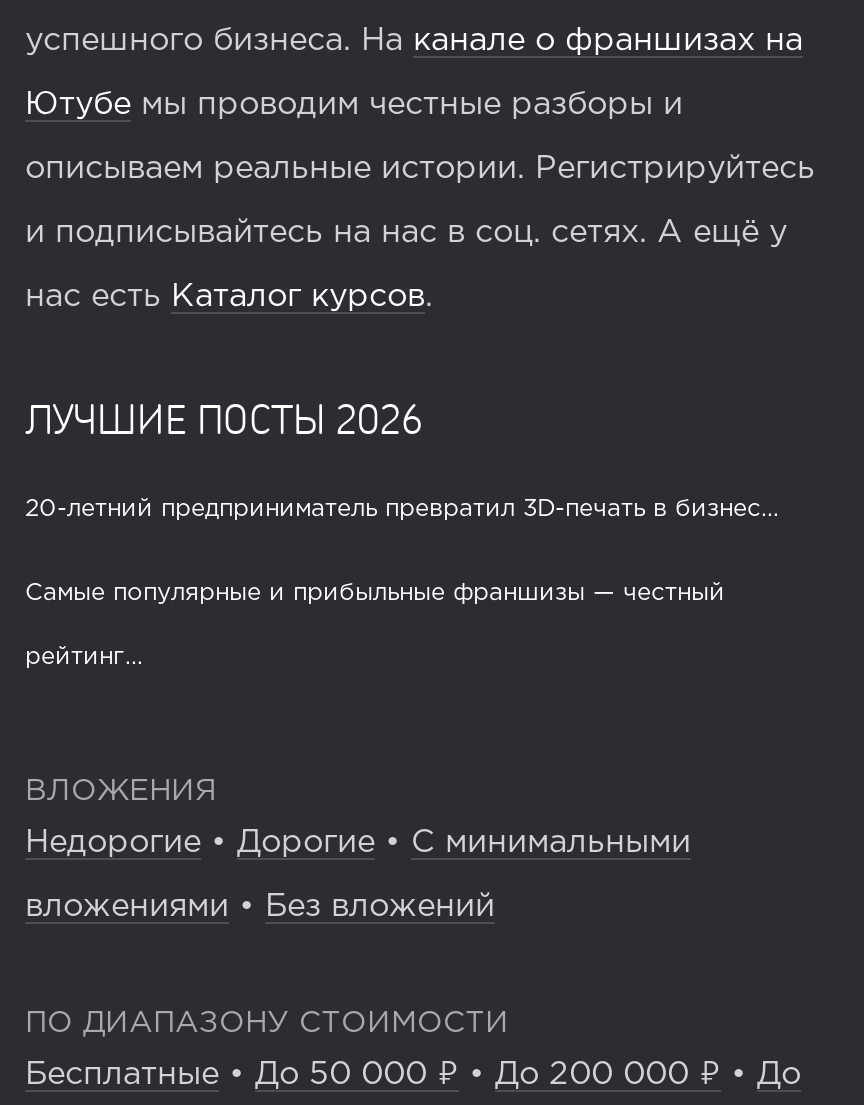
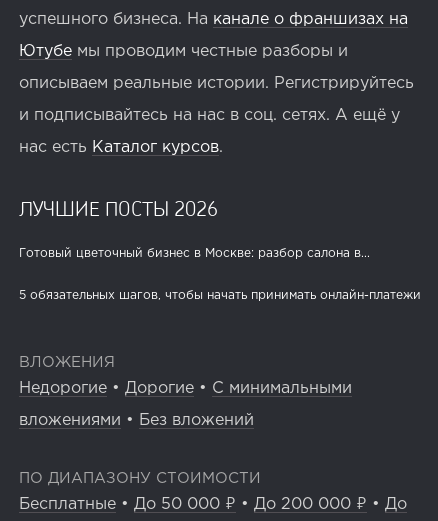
- 20-летний предприниматель превратил 3D-печать в бизнес...
+ Готовый цветочный бизнес в Москве: разбор салона в...

- Самые популярные и прибыльные франшизы — честный
- рейтинг...
+ 5 обязательных шагов, чтобы начать принимать онлайн-платежи
